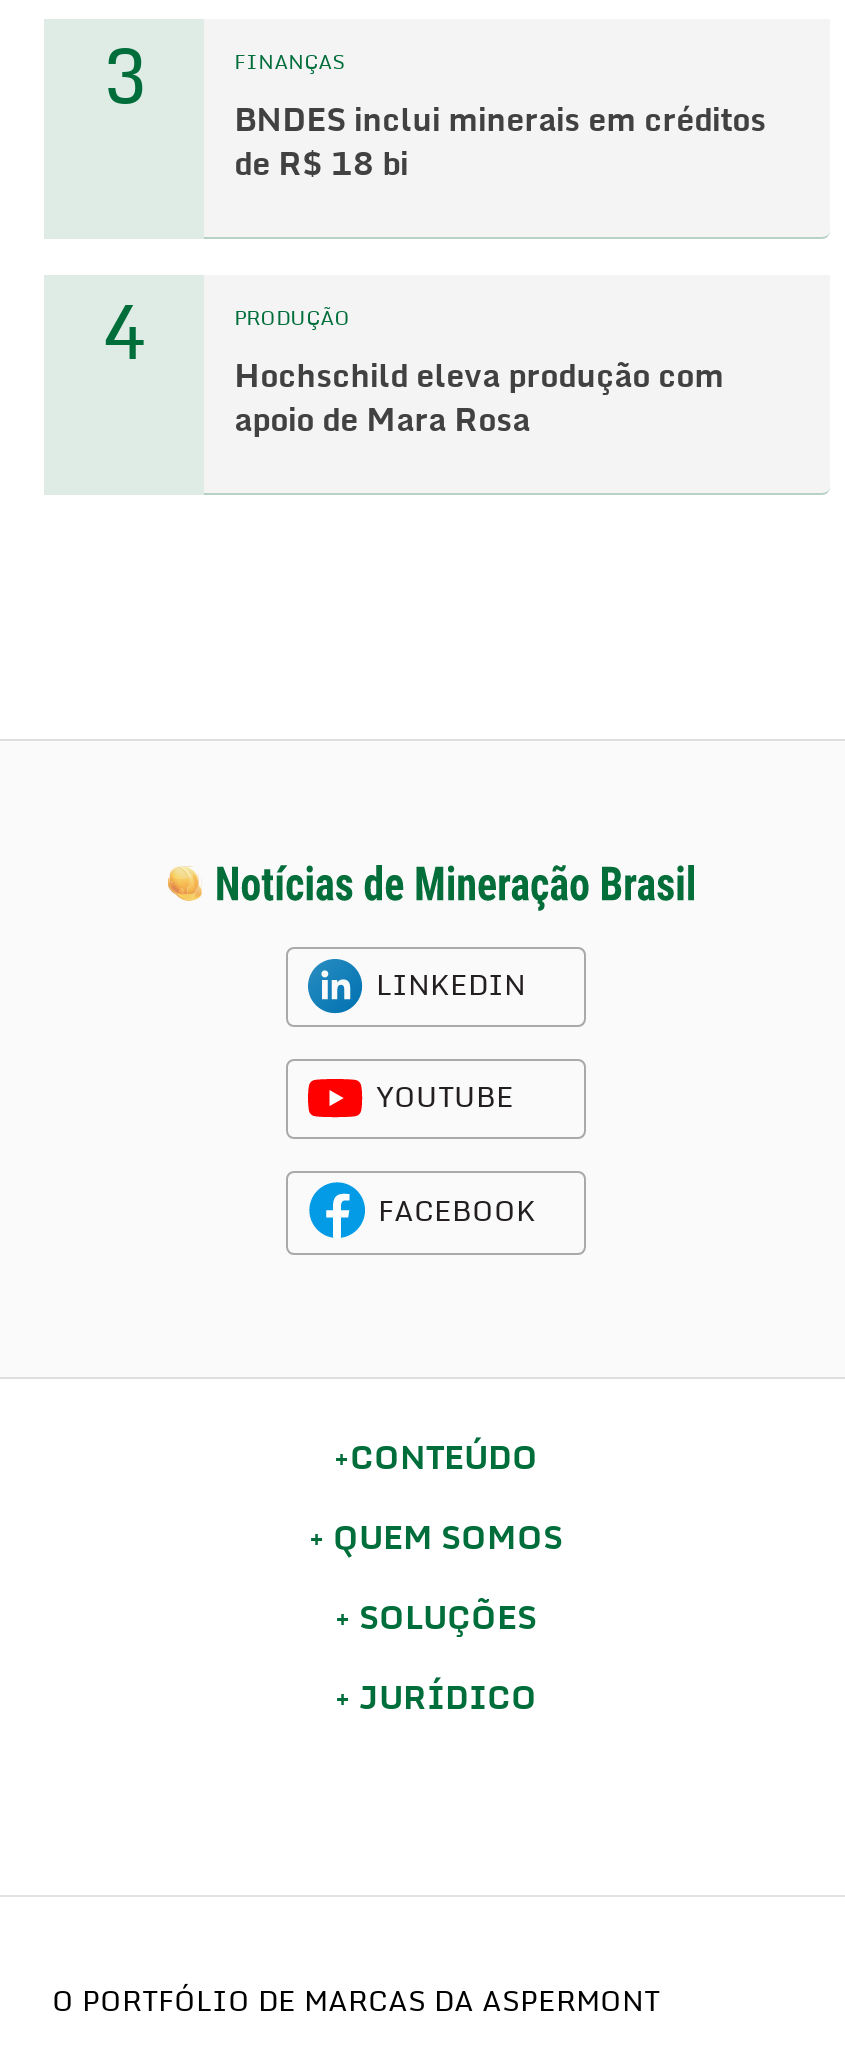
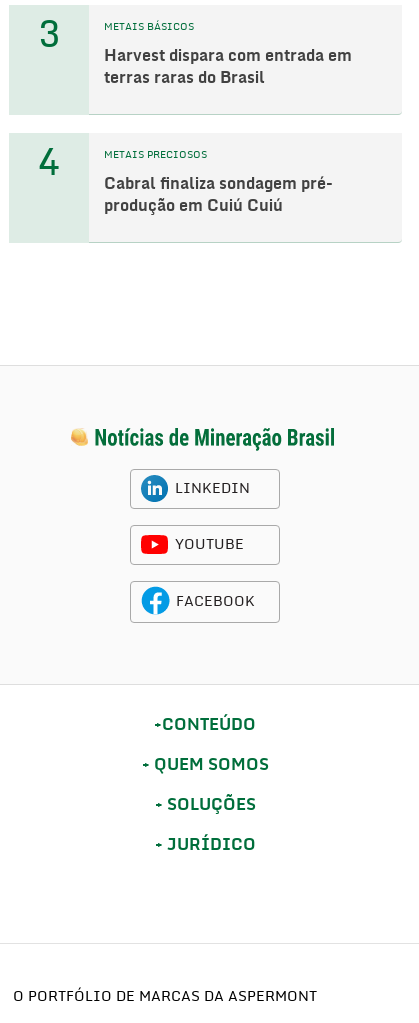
- FINANÇAS
+ METAIS BÁSICOS

- BNDES inclui minerais em créditos
- de R$ 18 bi
+ Harvest dispara com entrada em
+ terras raras do Brasil

- PRODUÇÃO
+ METAIS PRECIOSOS

- Hochschild eleva produção com
- apoio de Mara Rosa
+ Cabral finaliza sondagem pré-
+ produção em Cuiú Cuiú
